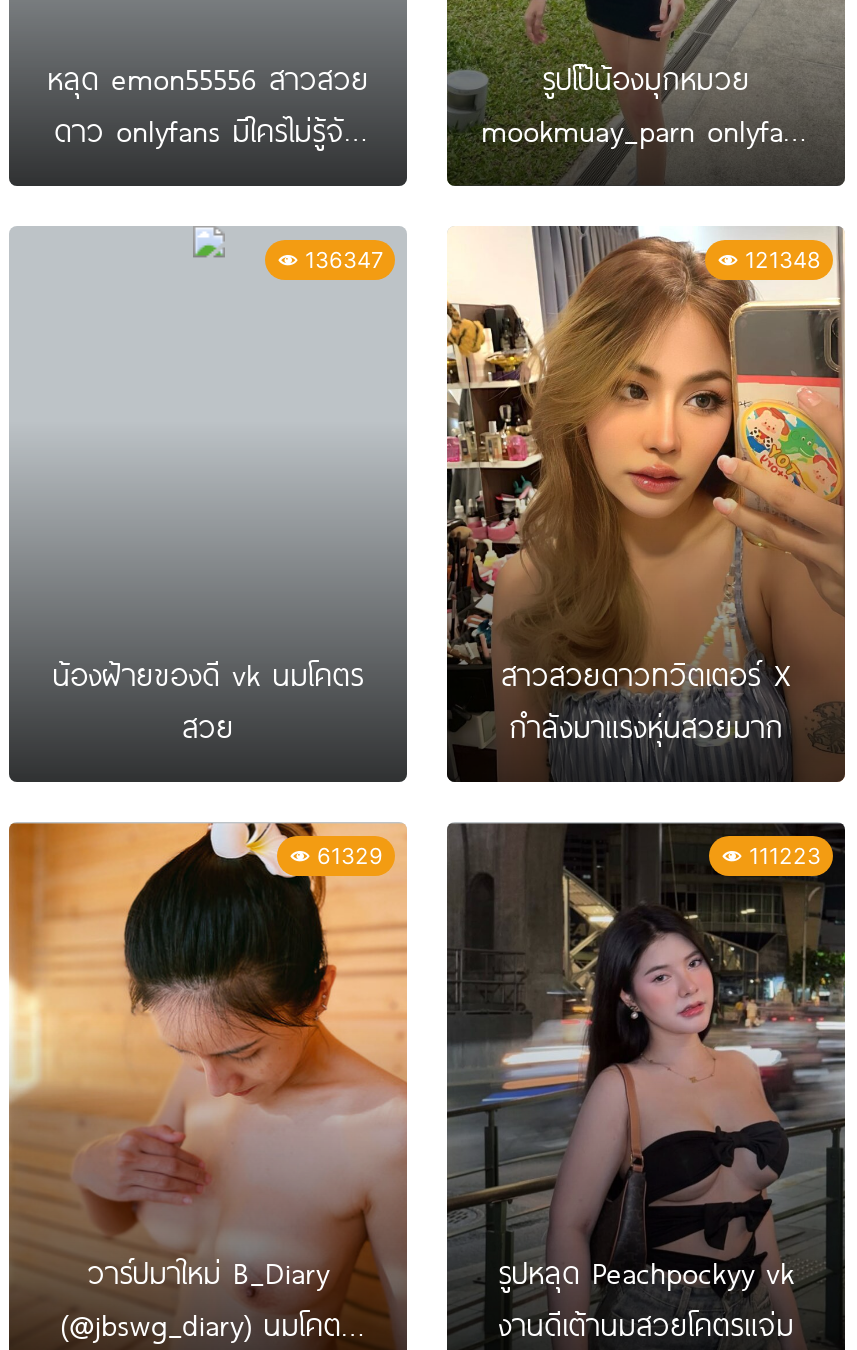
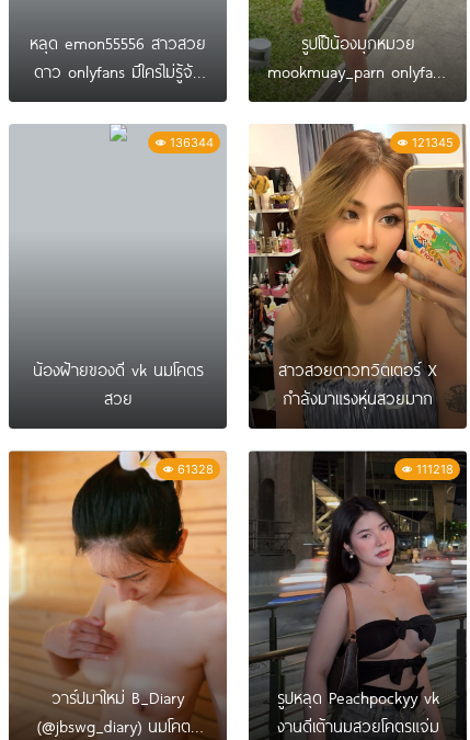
- 136347
+ 136344

- 121348
+ 121345

- 61329
+ 61328

- 111223
+ 111218
